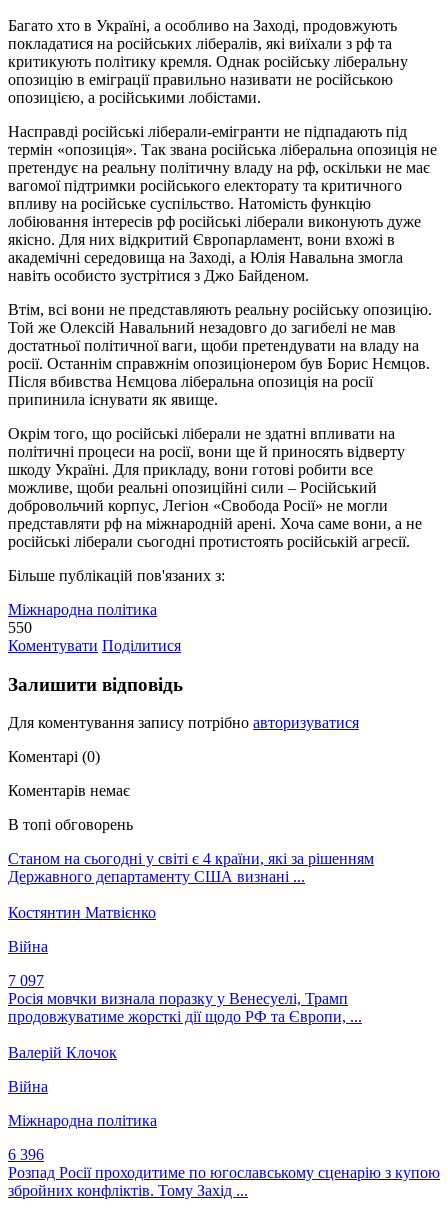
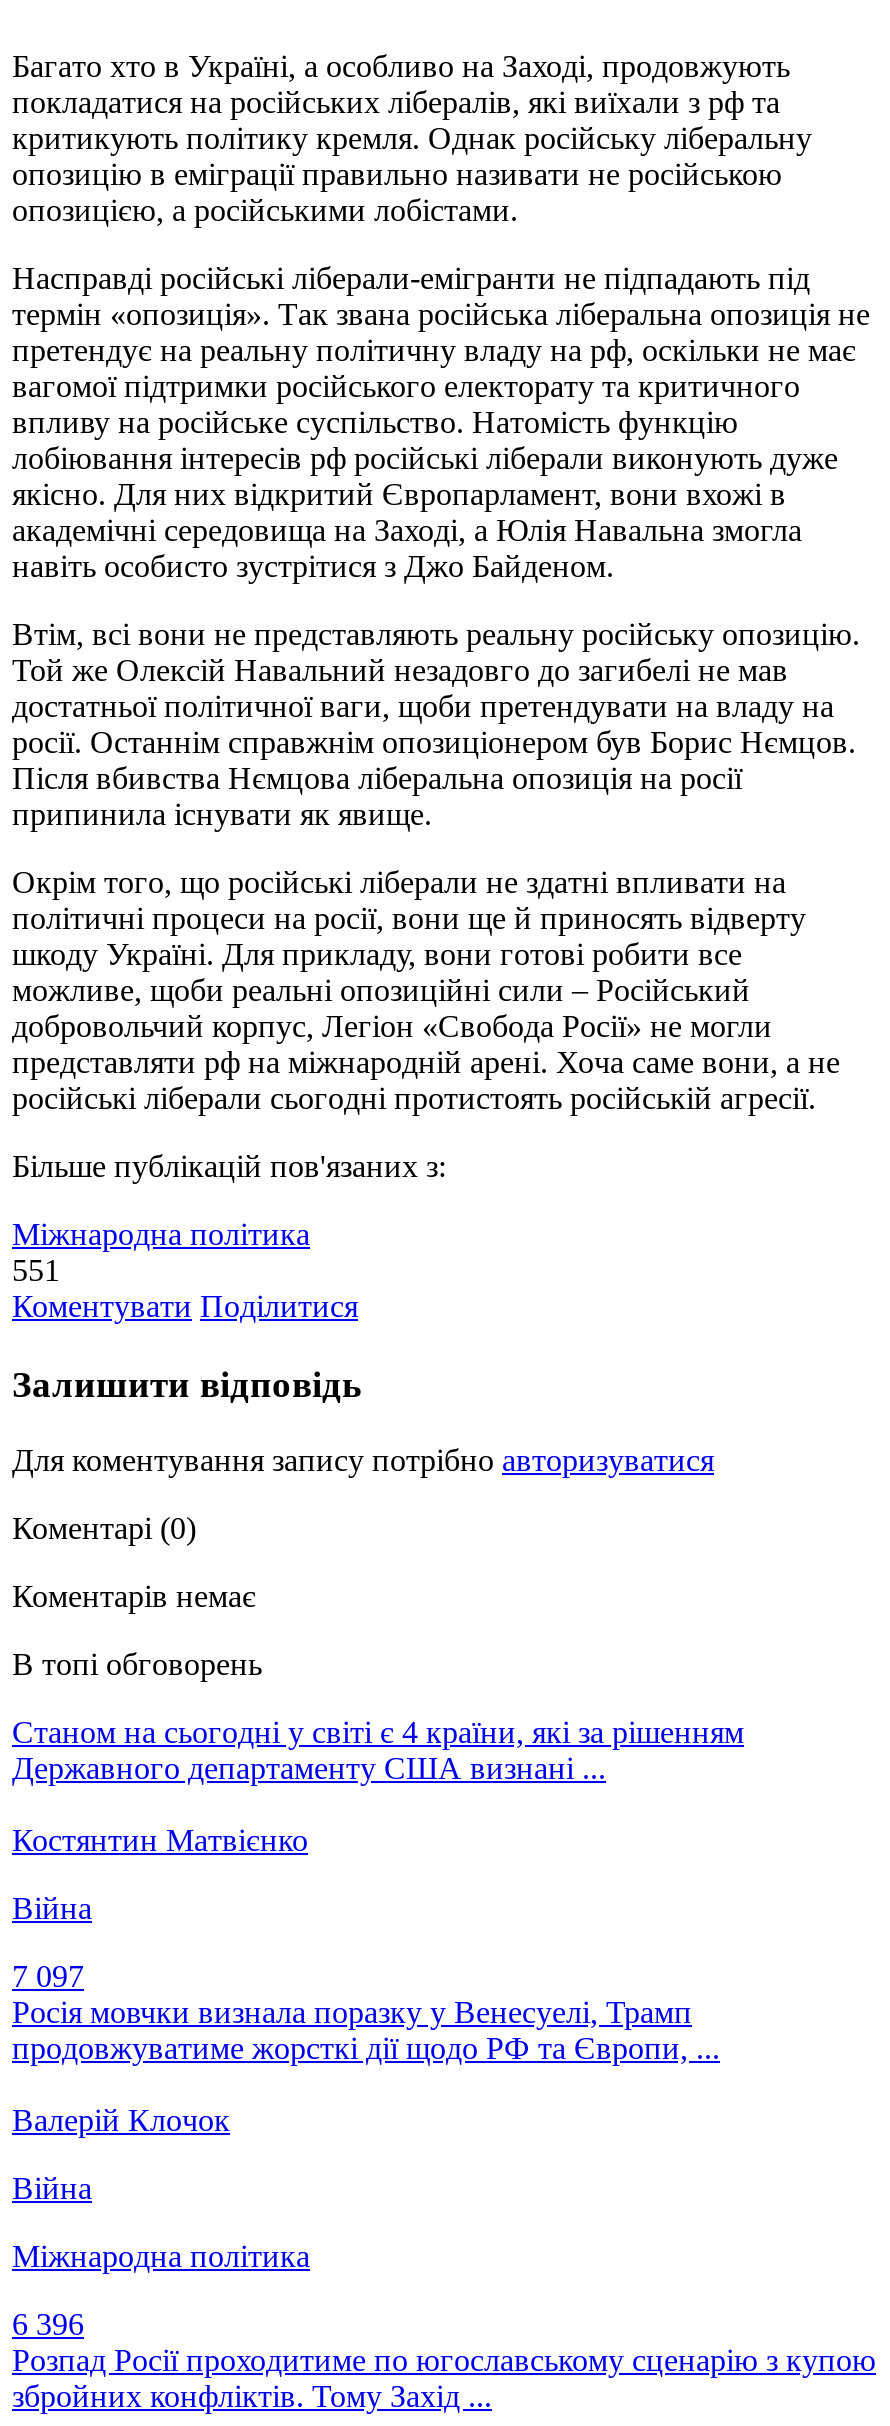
- 550
+ 551
